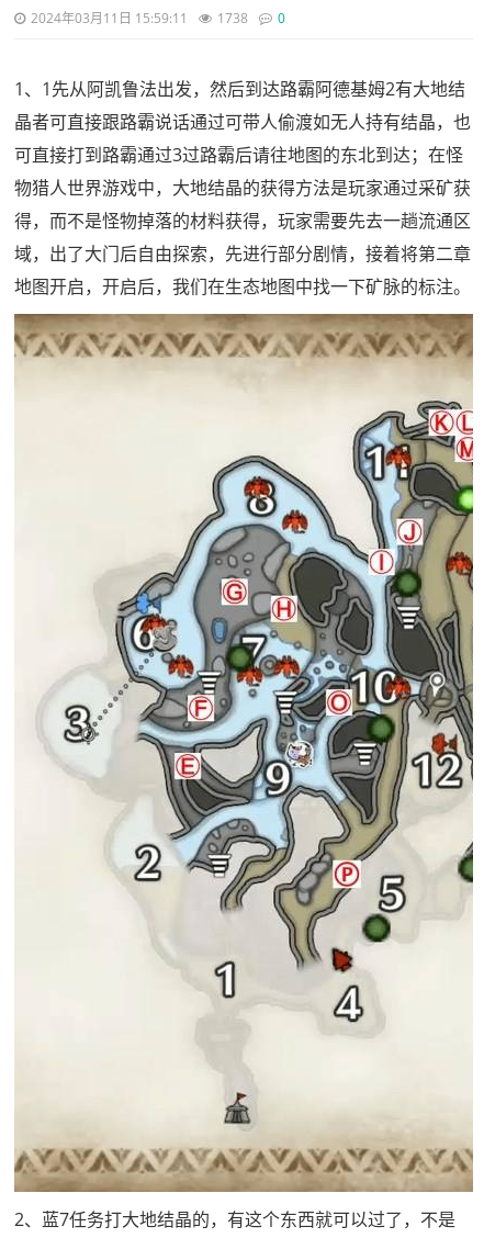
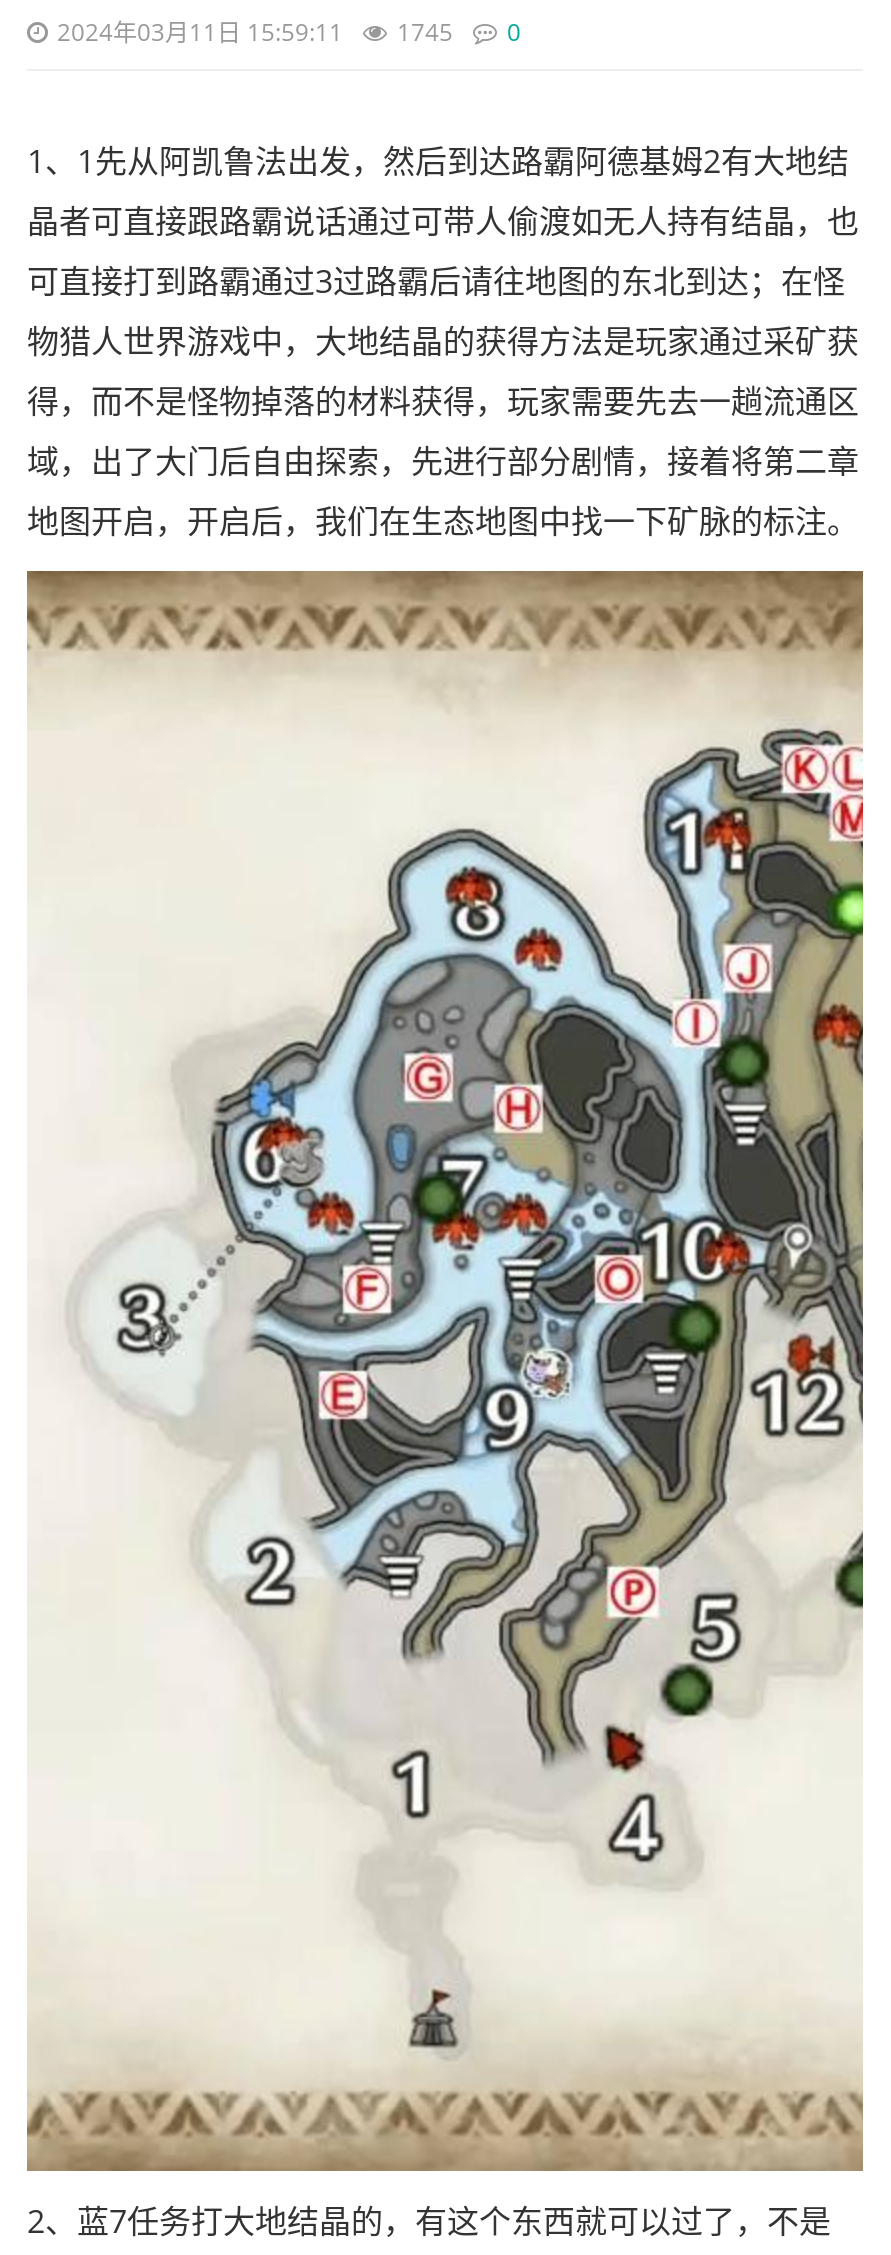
- 2024年03月11日 15:59:11 1738 0
+ 2024年03月11日 15:59:11 1745 0
